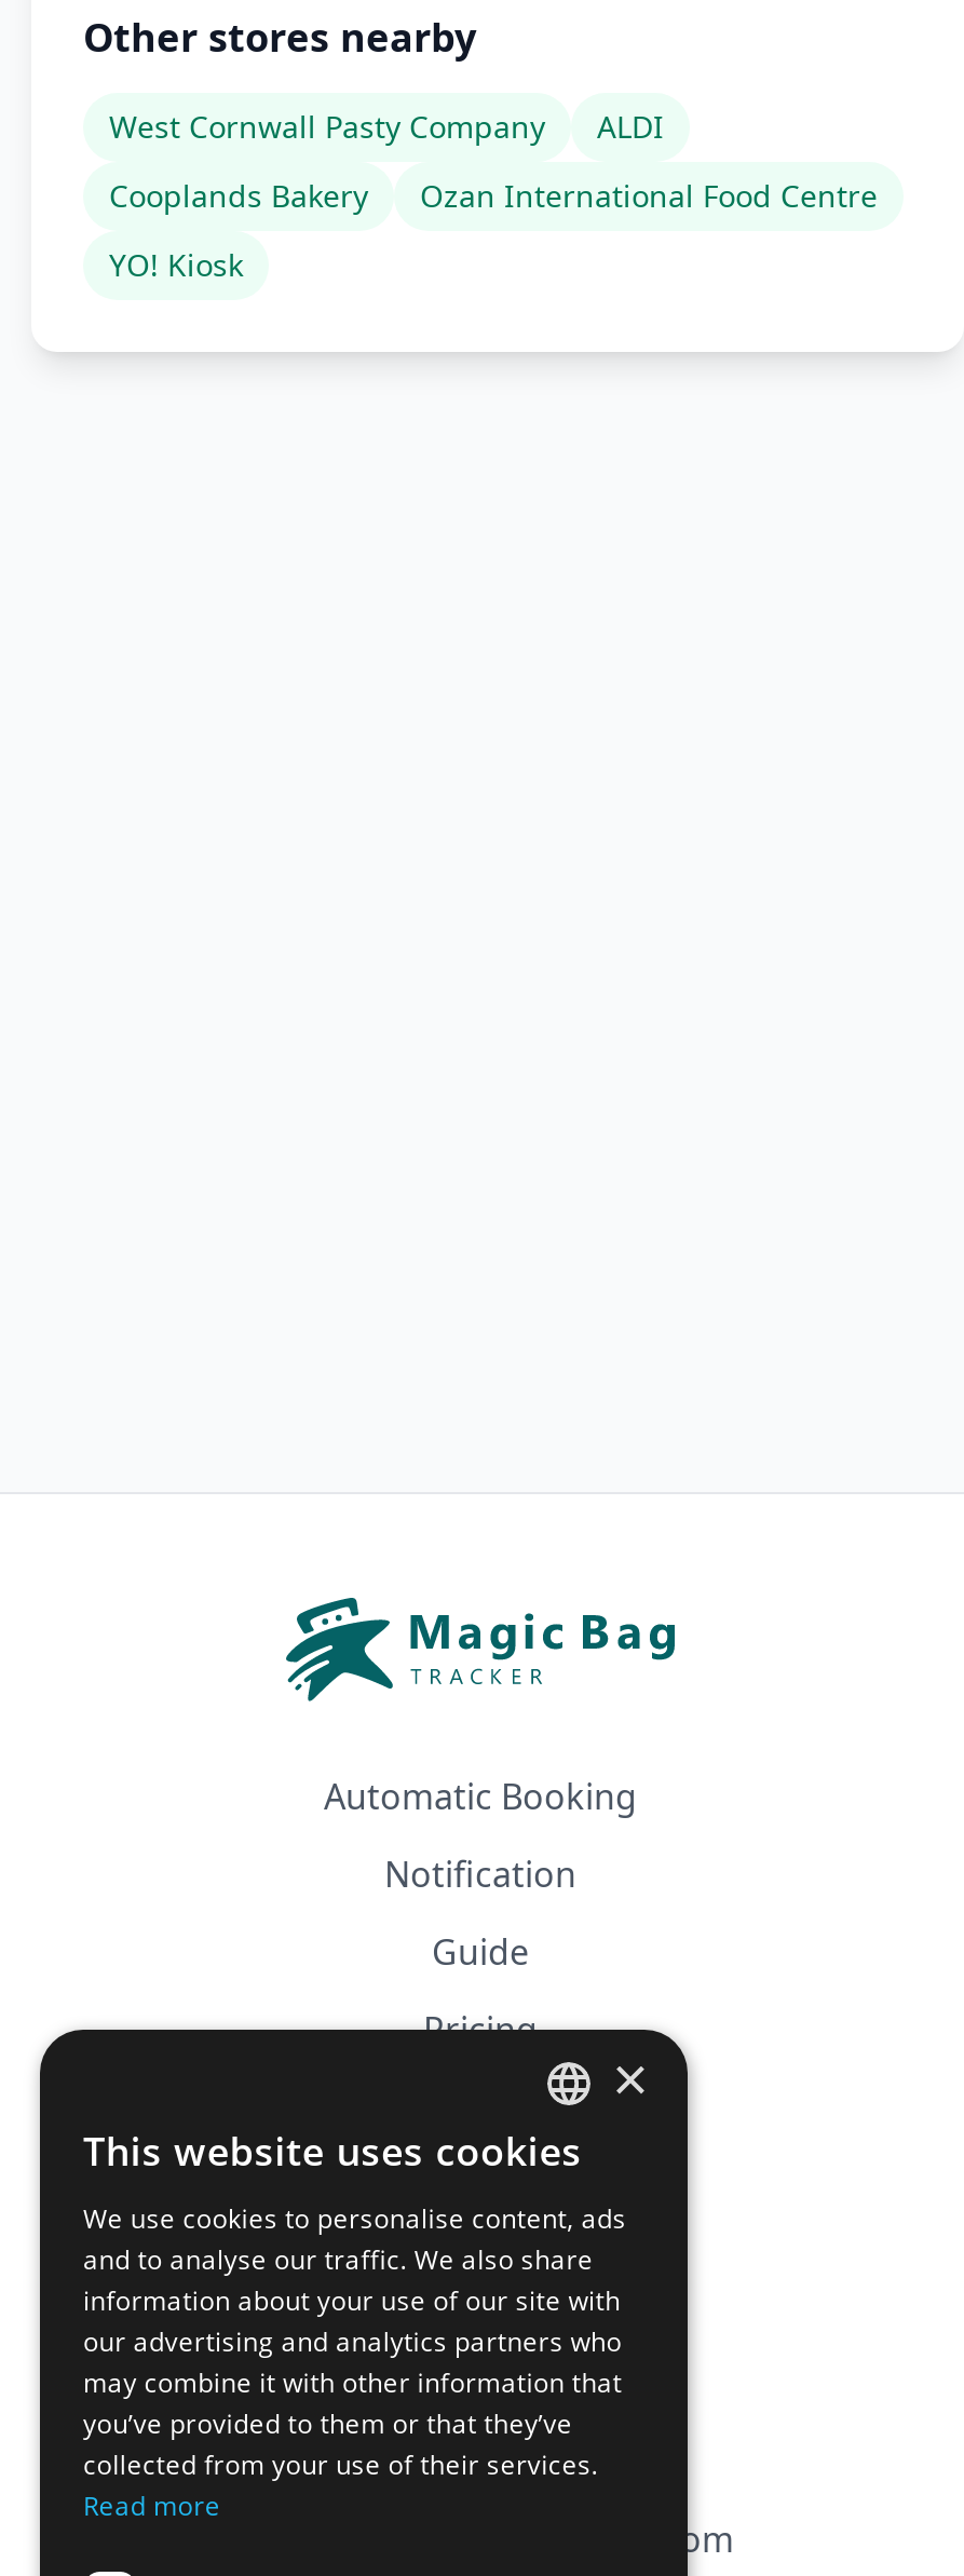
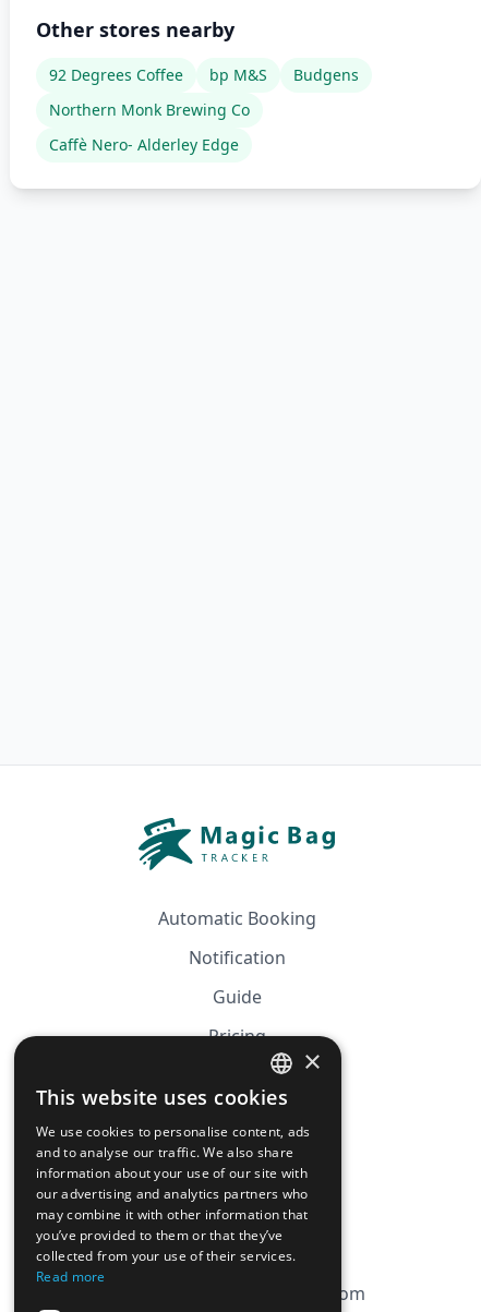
- West Cornwall Pasty Company
- ALDI
+ 92 Degrees Coffee
+ bp M&S
+ Budgens

- Cooplands Bakery
- Ozan International Food Centre
+ Northern Monk Brewing Co

- YO! Kiosk
+ Caffè Nero- Alderley Edge
